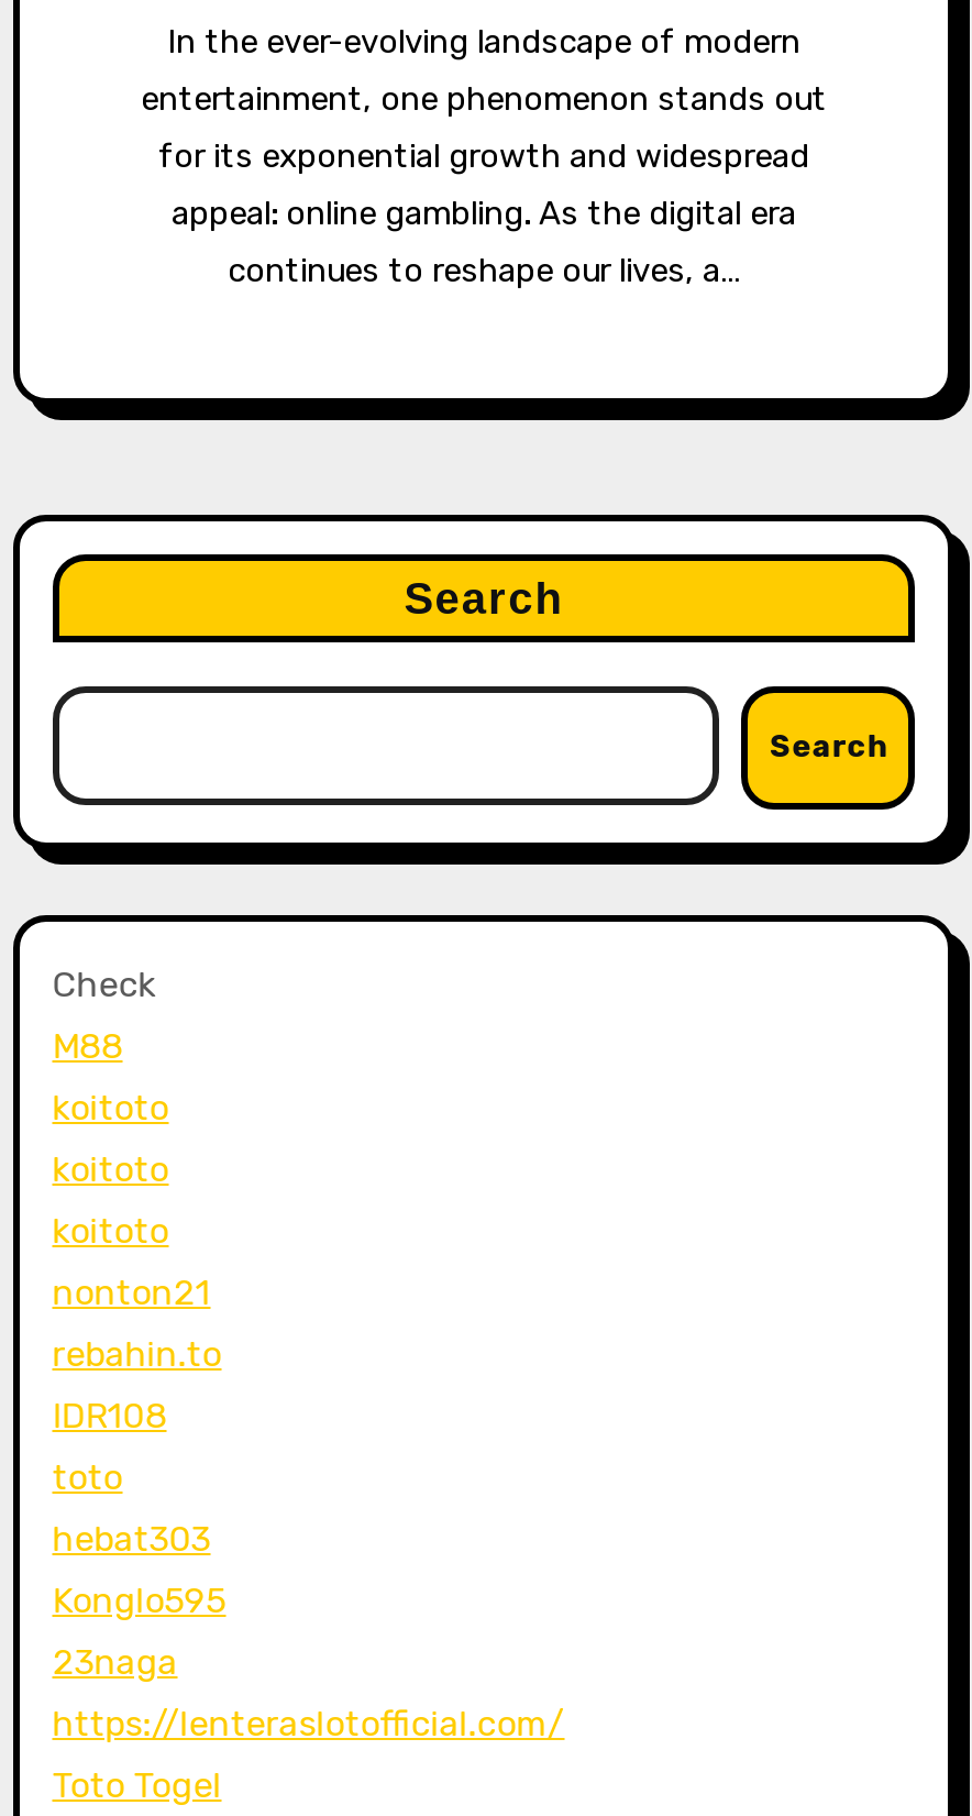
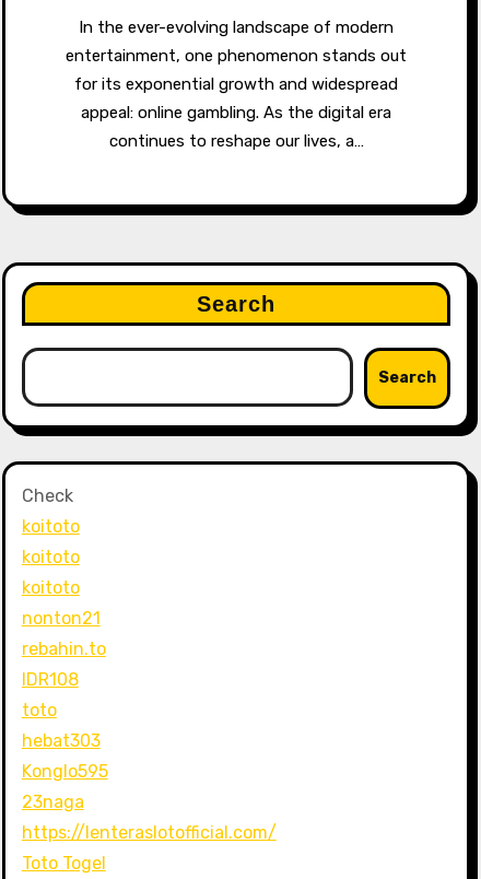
- M88
